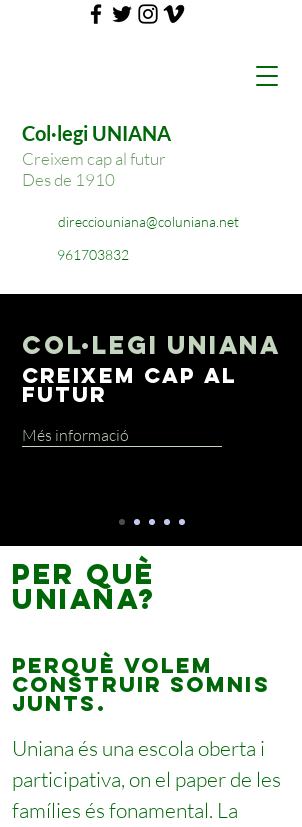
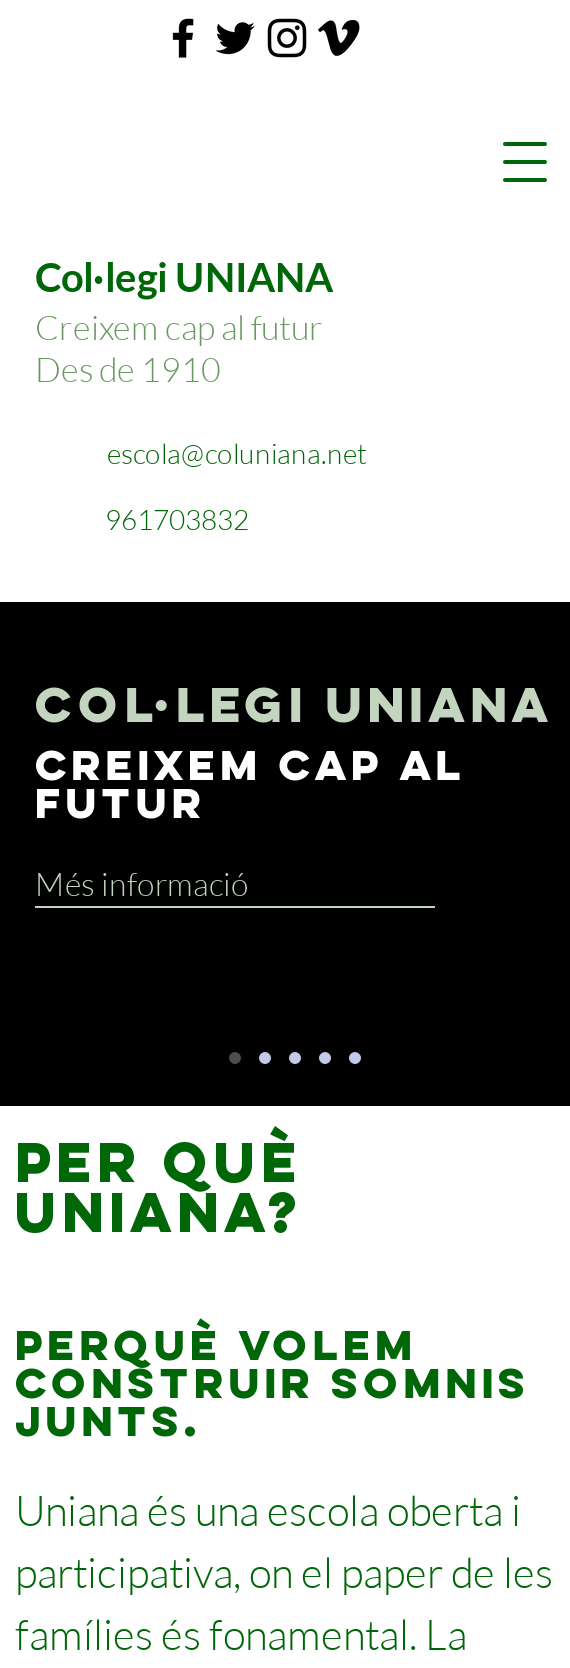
- direcciouniana@coluniana.net
+ escola@coluniana.net
